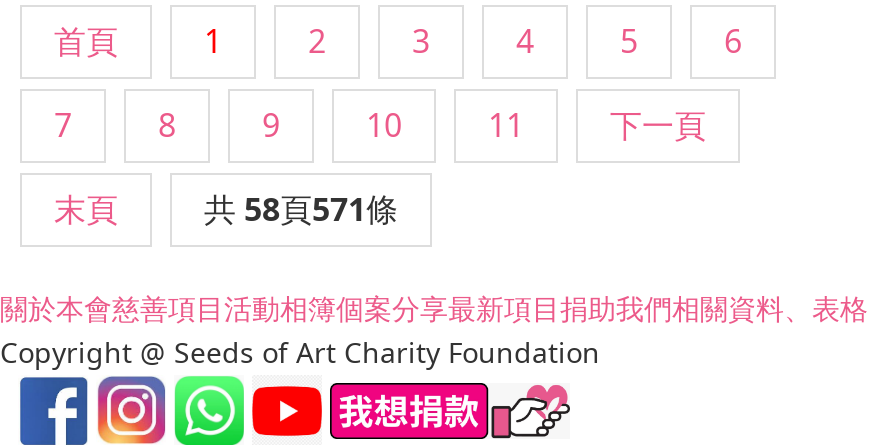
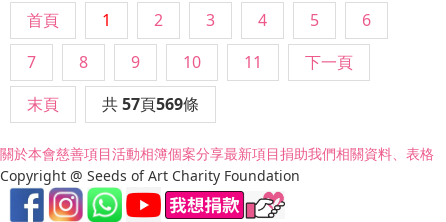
- 末頁 共58頁571條
+ 末頁 共57頁569條
